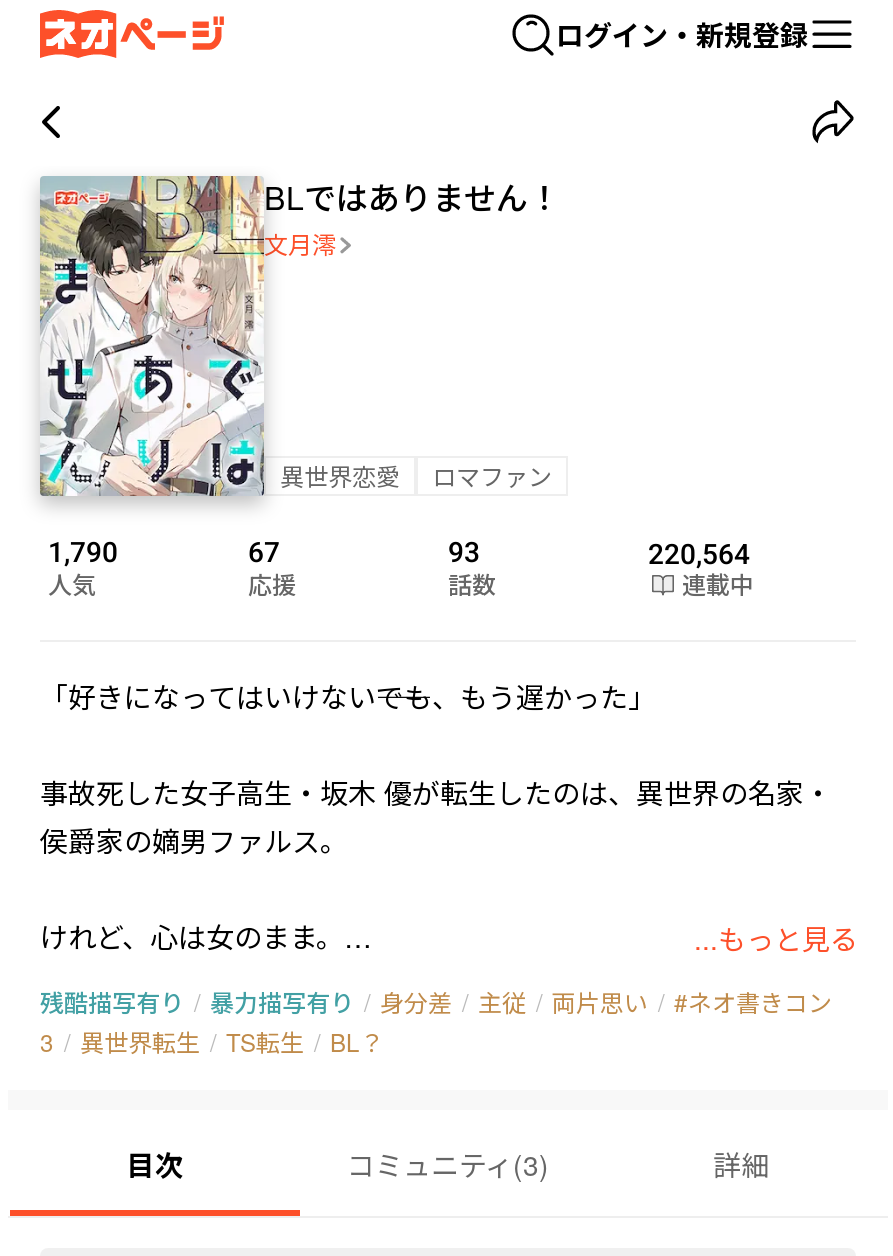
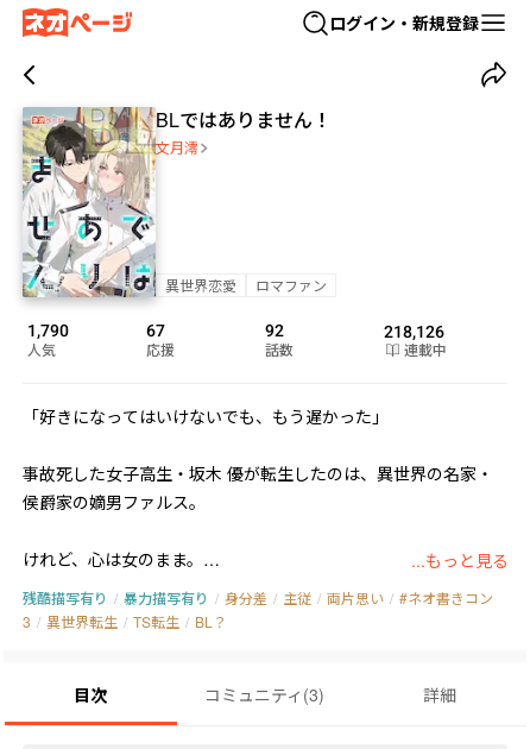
- 93
+ 92

- 220,564
+ 218,126
